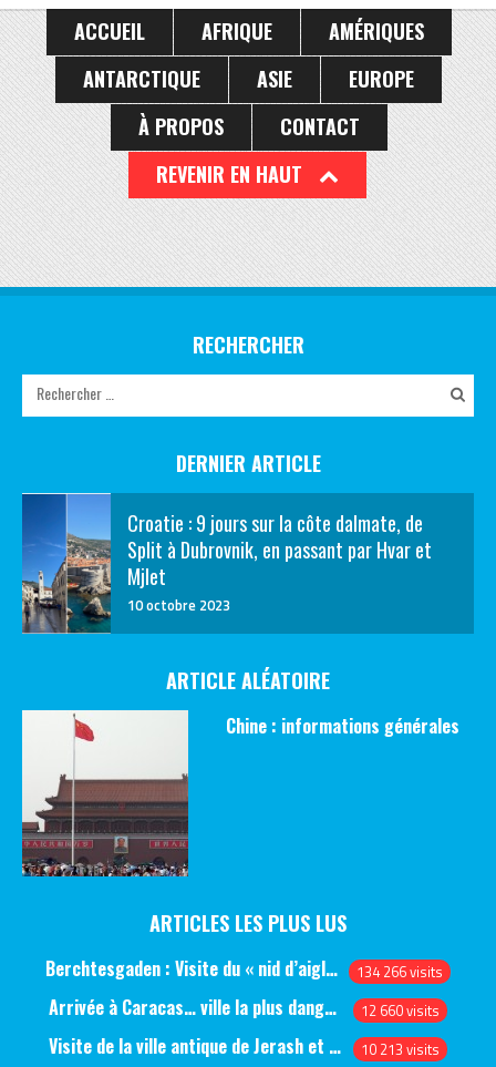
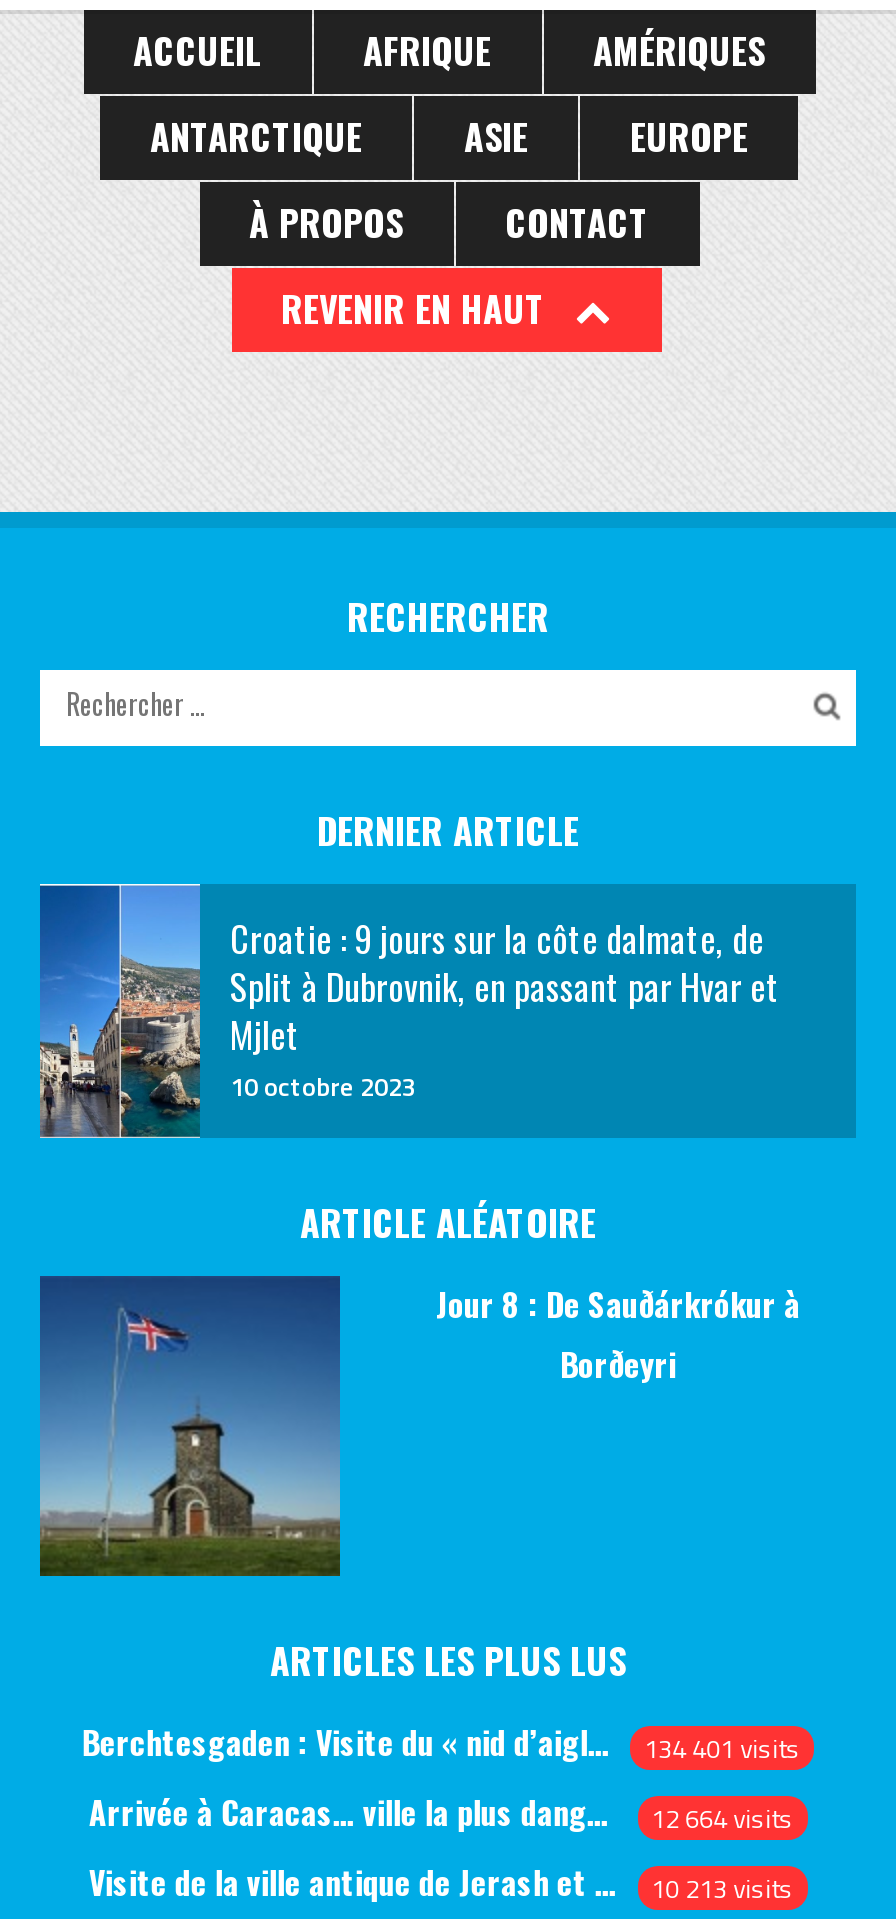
- [image]
+ [image]

- Chine : informations générales
+ Jour 8 : De Sauðárkrókur à
+ Borðeyri

- 134 266 visits
+ 134 401 visits

- 12 660 visits
+ 12 664 visits
